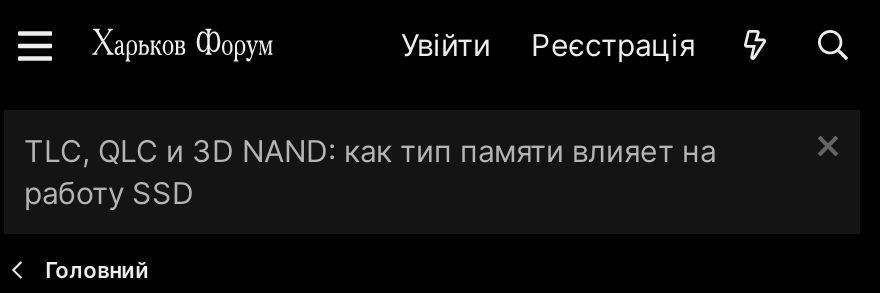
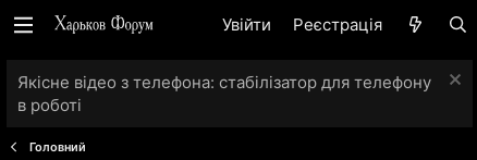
- TLC, QLC и 3D NAND: как тип памяти влияет на
- работу SSD
+ Якісне відео з телефона: стабілізатор для телефону
+ в роботі
